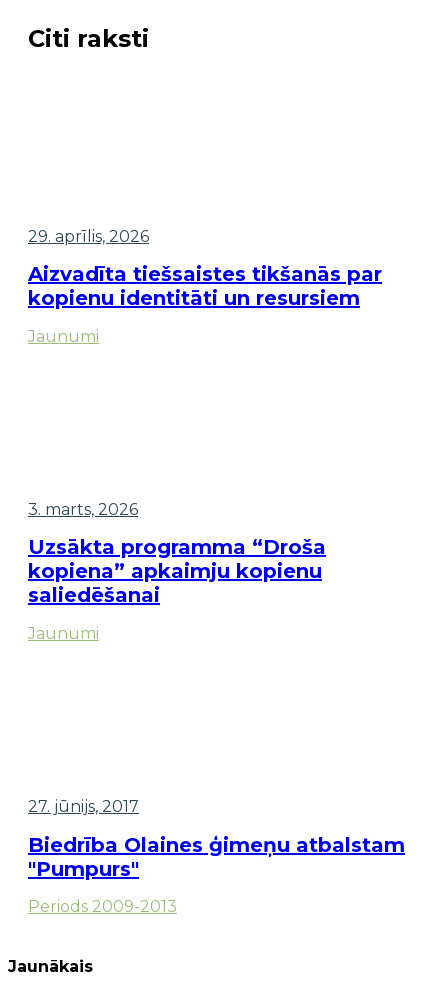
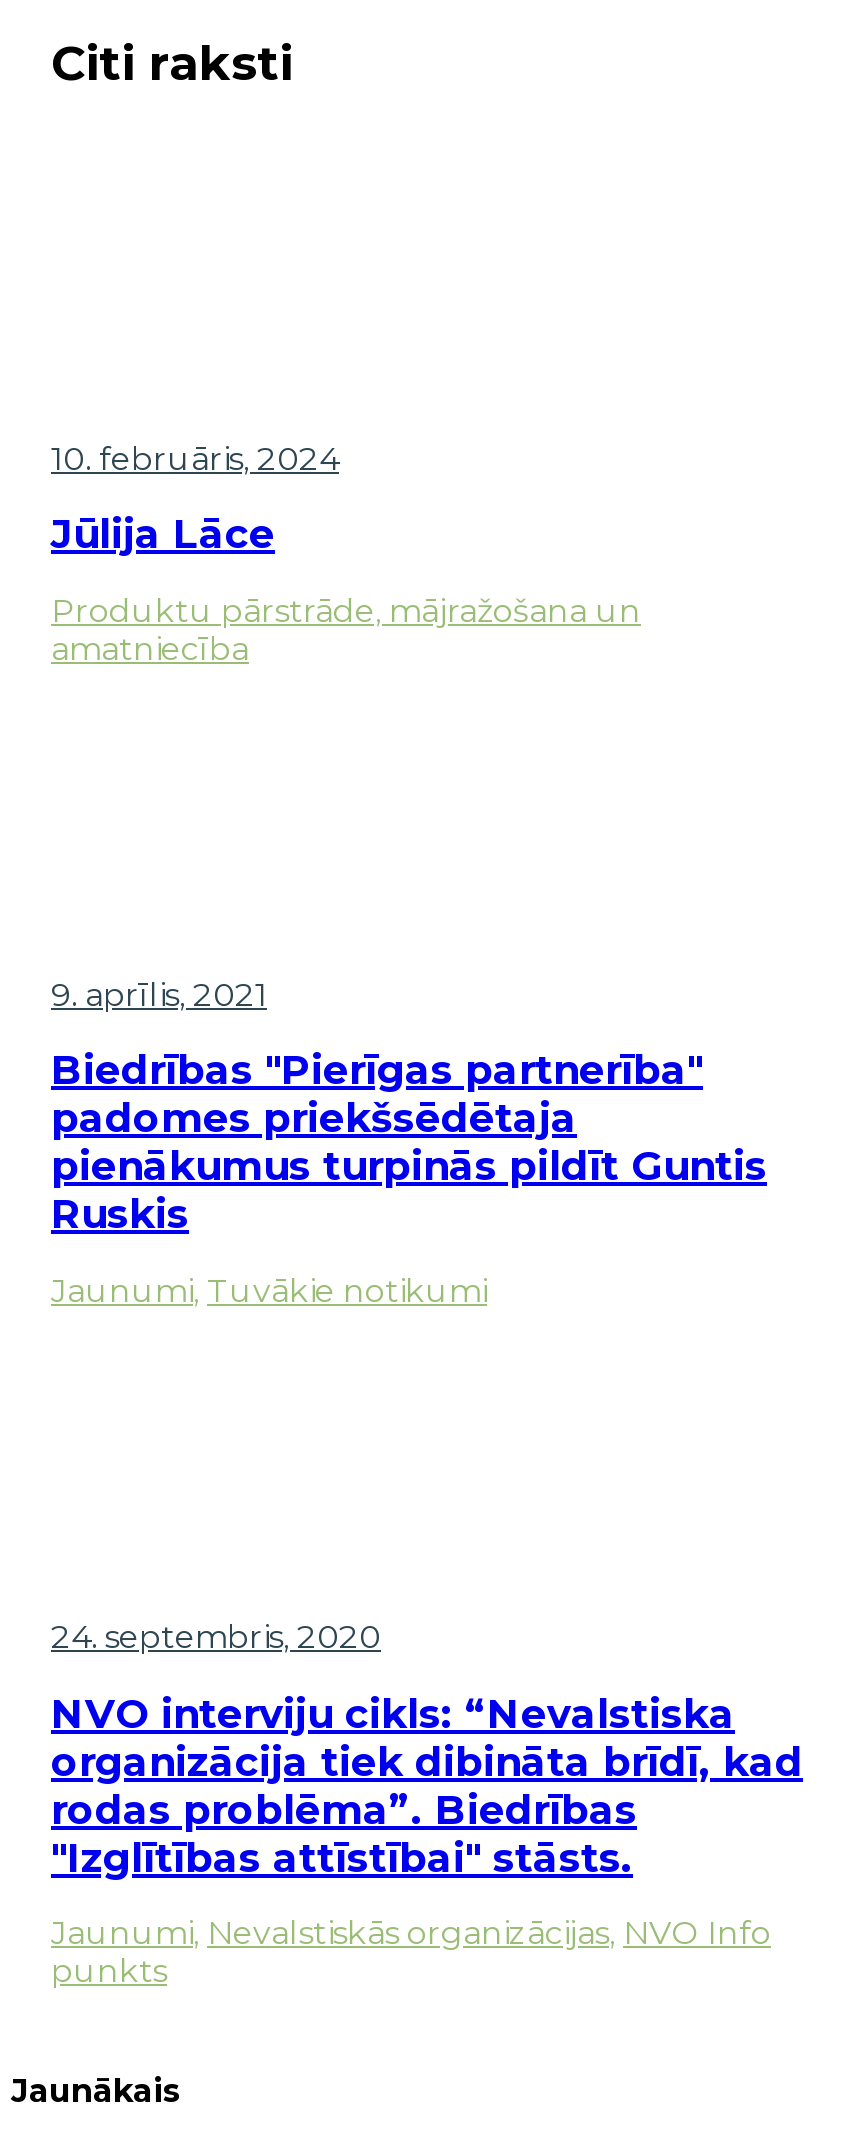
- 29. aprīlis, 2026
+ 10. februāris, 2024

- Aizvadīta tiešsaistes tikšanās par
- kopienu identitāti un resursiem
+ Jūlija Lāce

- Jaunumi
+ Produktu pārstrāde, mājražošana un
+ amatniecība

- 3. marts, 2026
+ 9. aprīlis, 2021

- Uzsākta programma “Droša
- kopiena” apkaimju kopienu
- saliedēšanai
+ Biedrības "Pierīgas partnerība"
+ padomes priekšsēdētaja
+ pienākumus turpinās pildīt Guntis
+ Ruskis

- Jaunumi
+ Jaunumi, Tuvākie notikumi

- 27. jūnijs, 2017
+ 24. septembris, 2020

- Biedrība Olaines ģimeņu atbalstam
- "Pumpurs"
+ NVO interviju cikls: “Nevalstiska
+ organizācija tiek dibināta brīdī, kad
+ rodas problēma”. Biedrības
+ "Izglītības attīstībai" stāsts.

- Periods 2009-2013
+ Jaunumi, Nevalstiskās organizācijas, NVO Info
+ punkts
